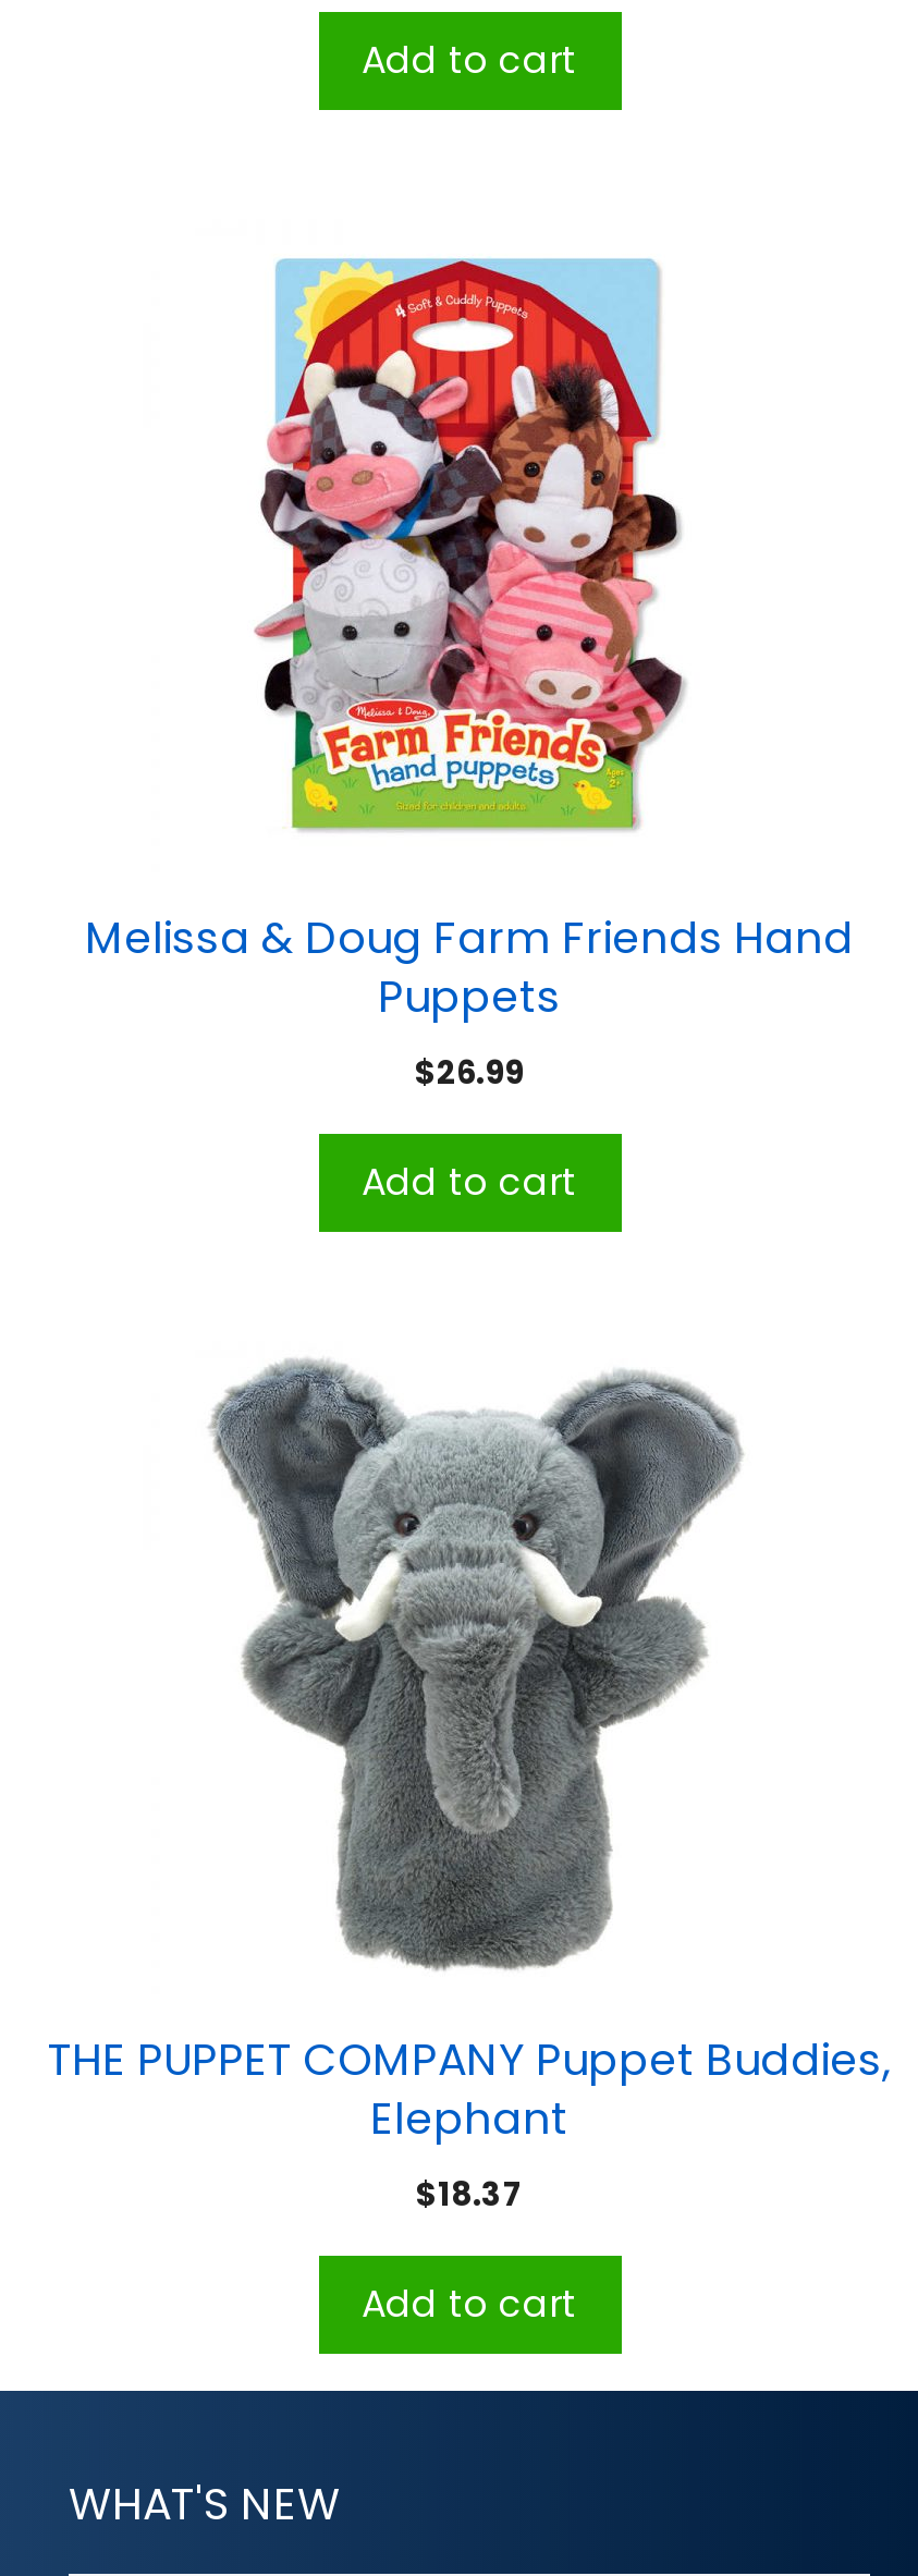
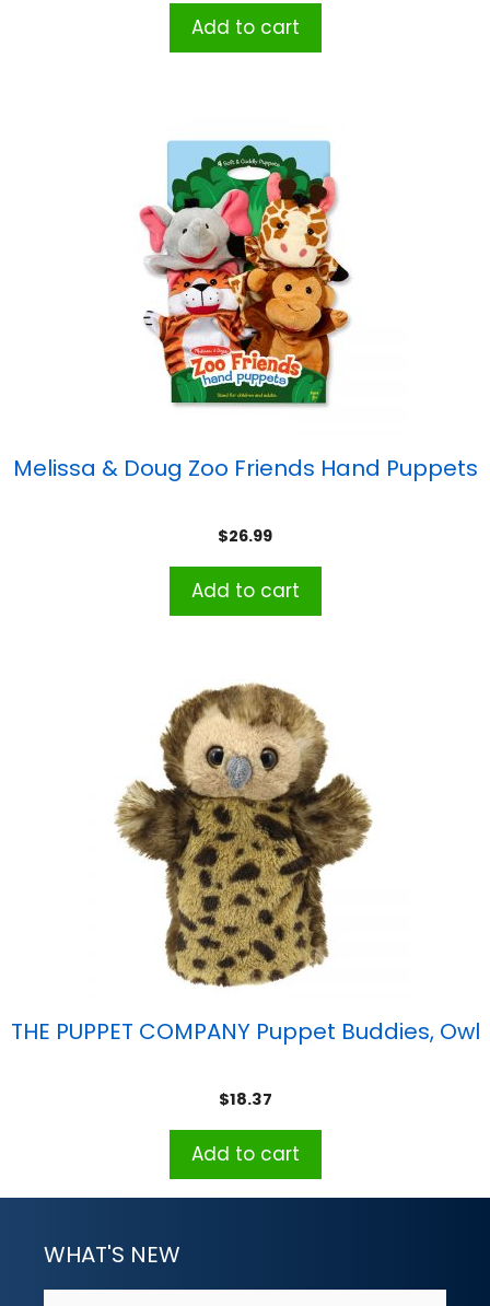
- [image]
- Melissa & Doug Farm Friends Hand
- Puppets
+ [image]
+ Melissa & Doug Zoo Friends Hand Puppets

- [image]
- THE PUPPET COMPANY Puppet Buddies,
- Elephant
+ [image]
+ THE PUPPET COMPANY Puppet Buddies, Owl
